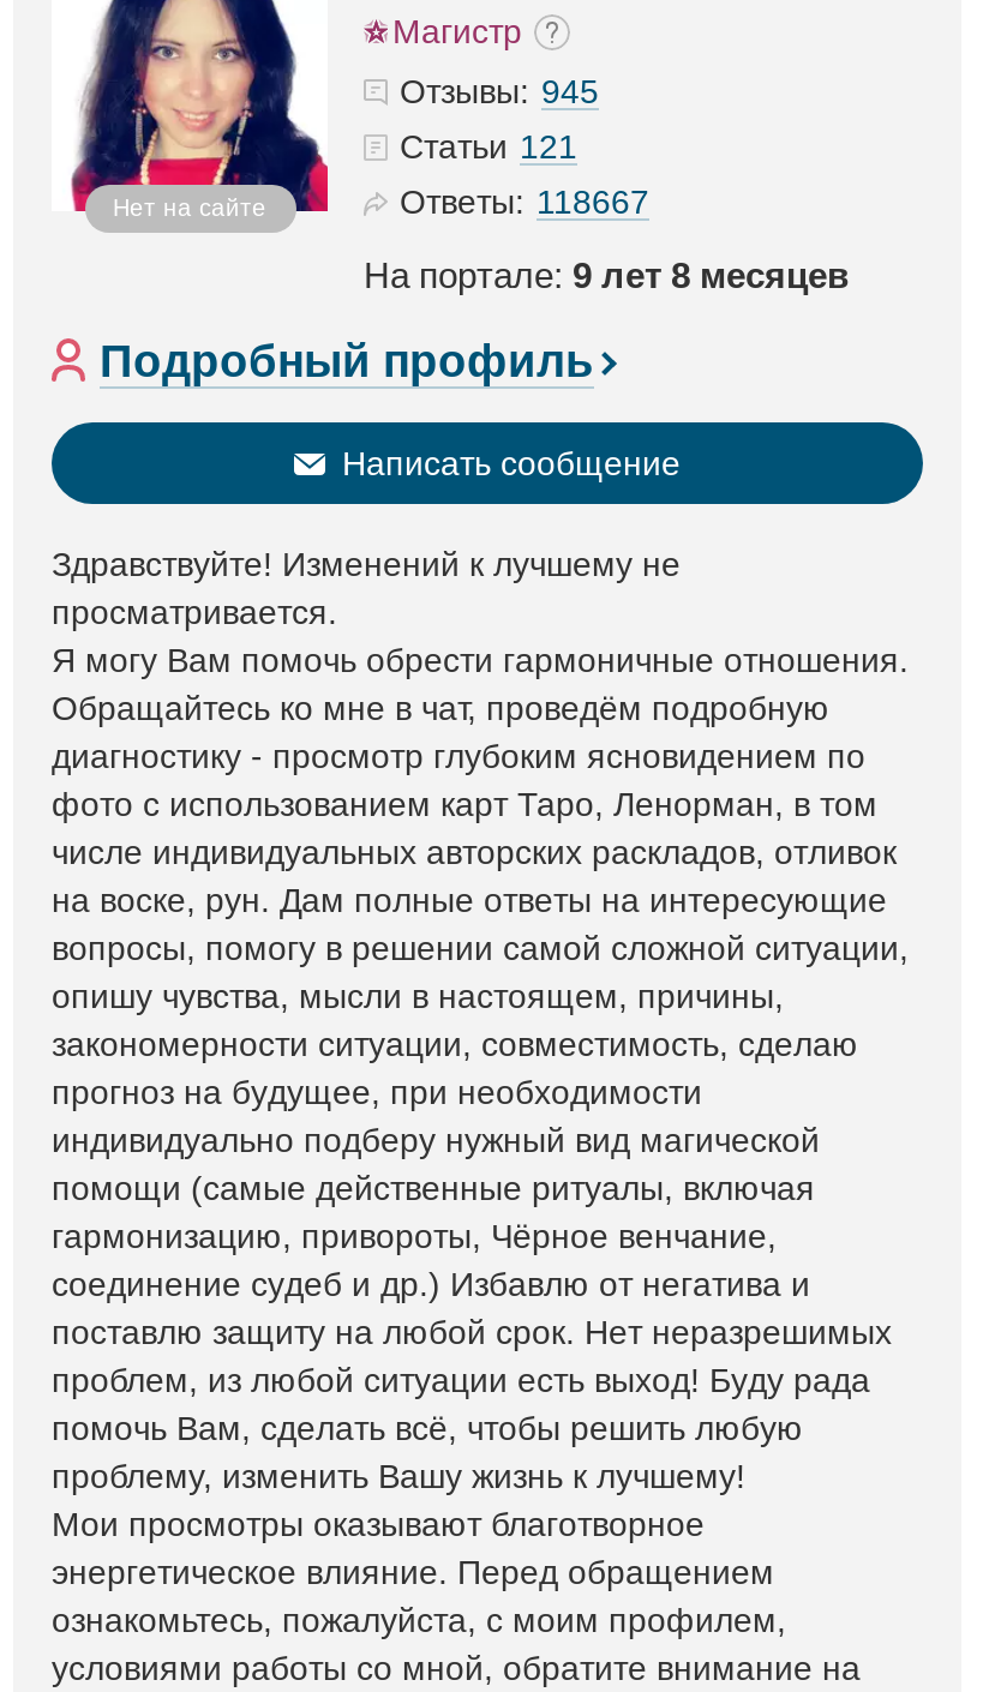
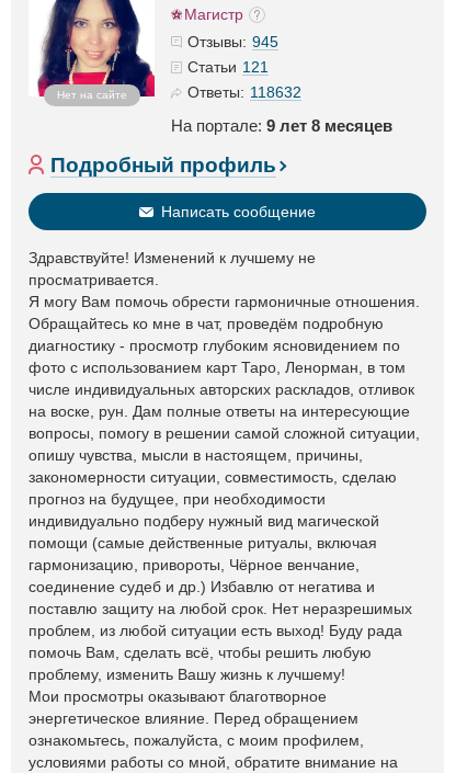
- Ответы: 118667
+ Ответы: 118632
